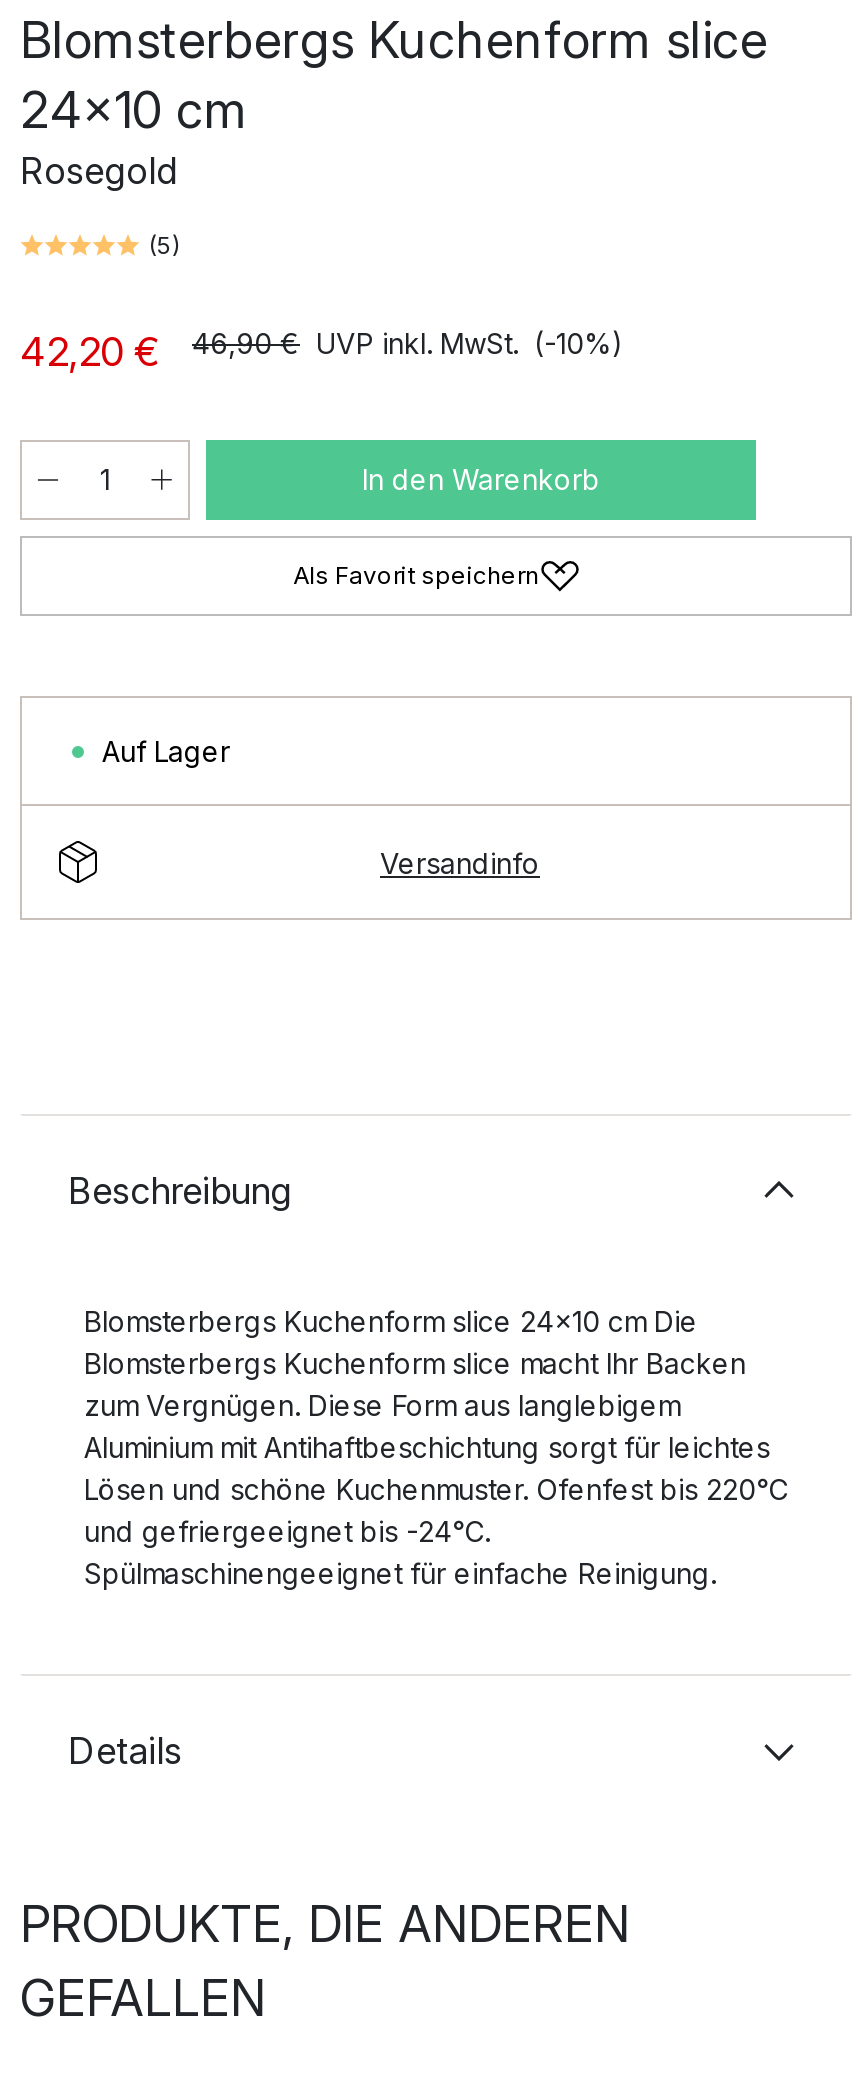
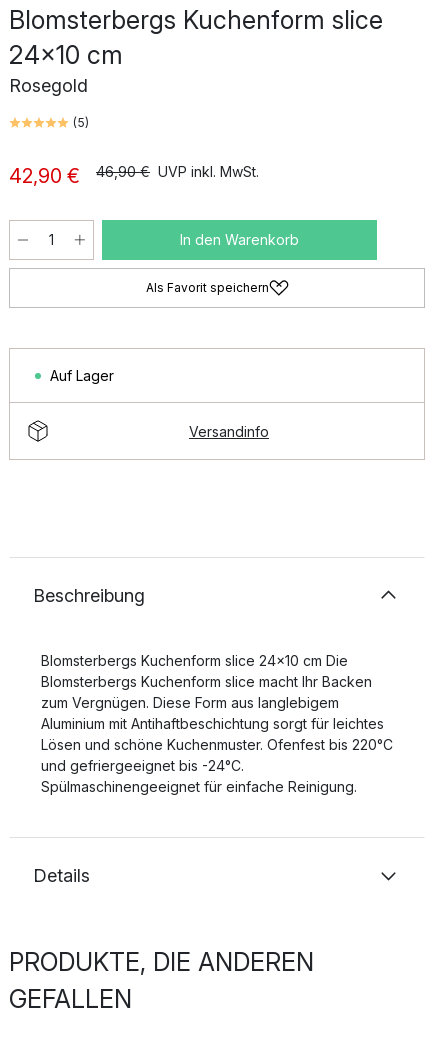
- 42,20 €
- 46,90 € UVP inkl. MwSt. (-10%)
+ 42,90 €
+ 46,90 € UVP inkl. MwSt.
